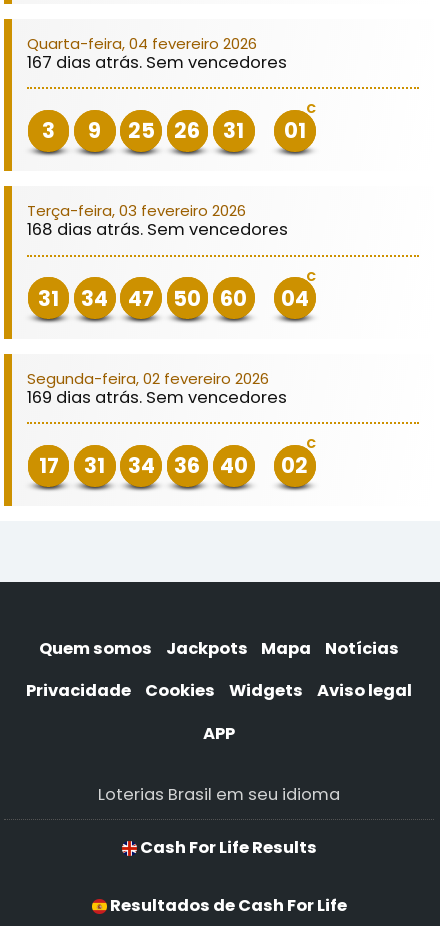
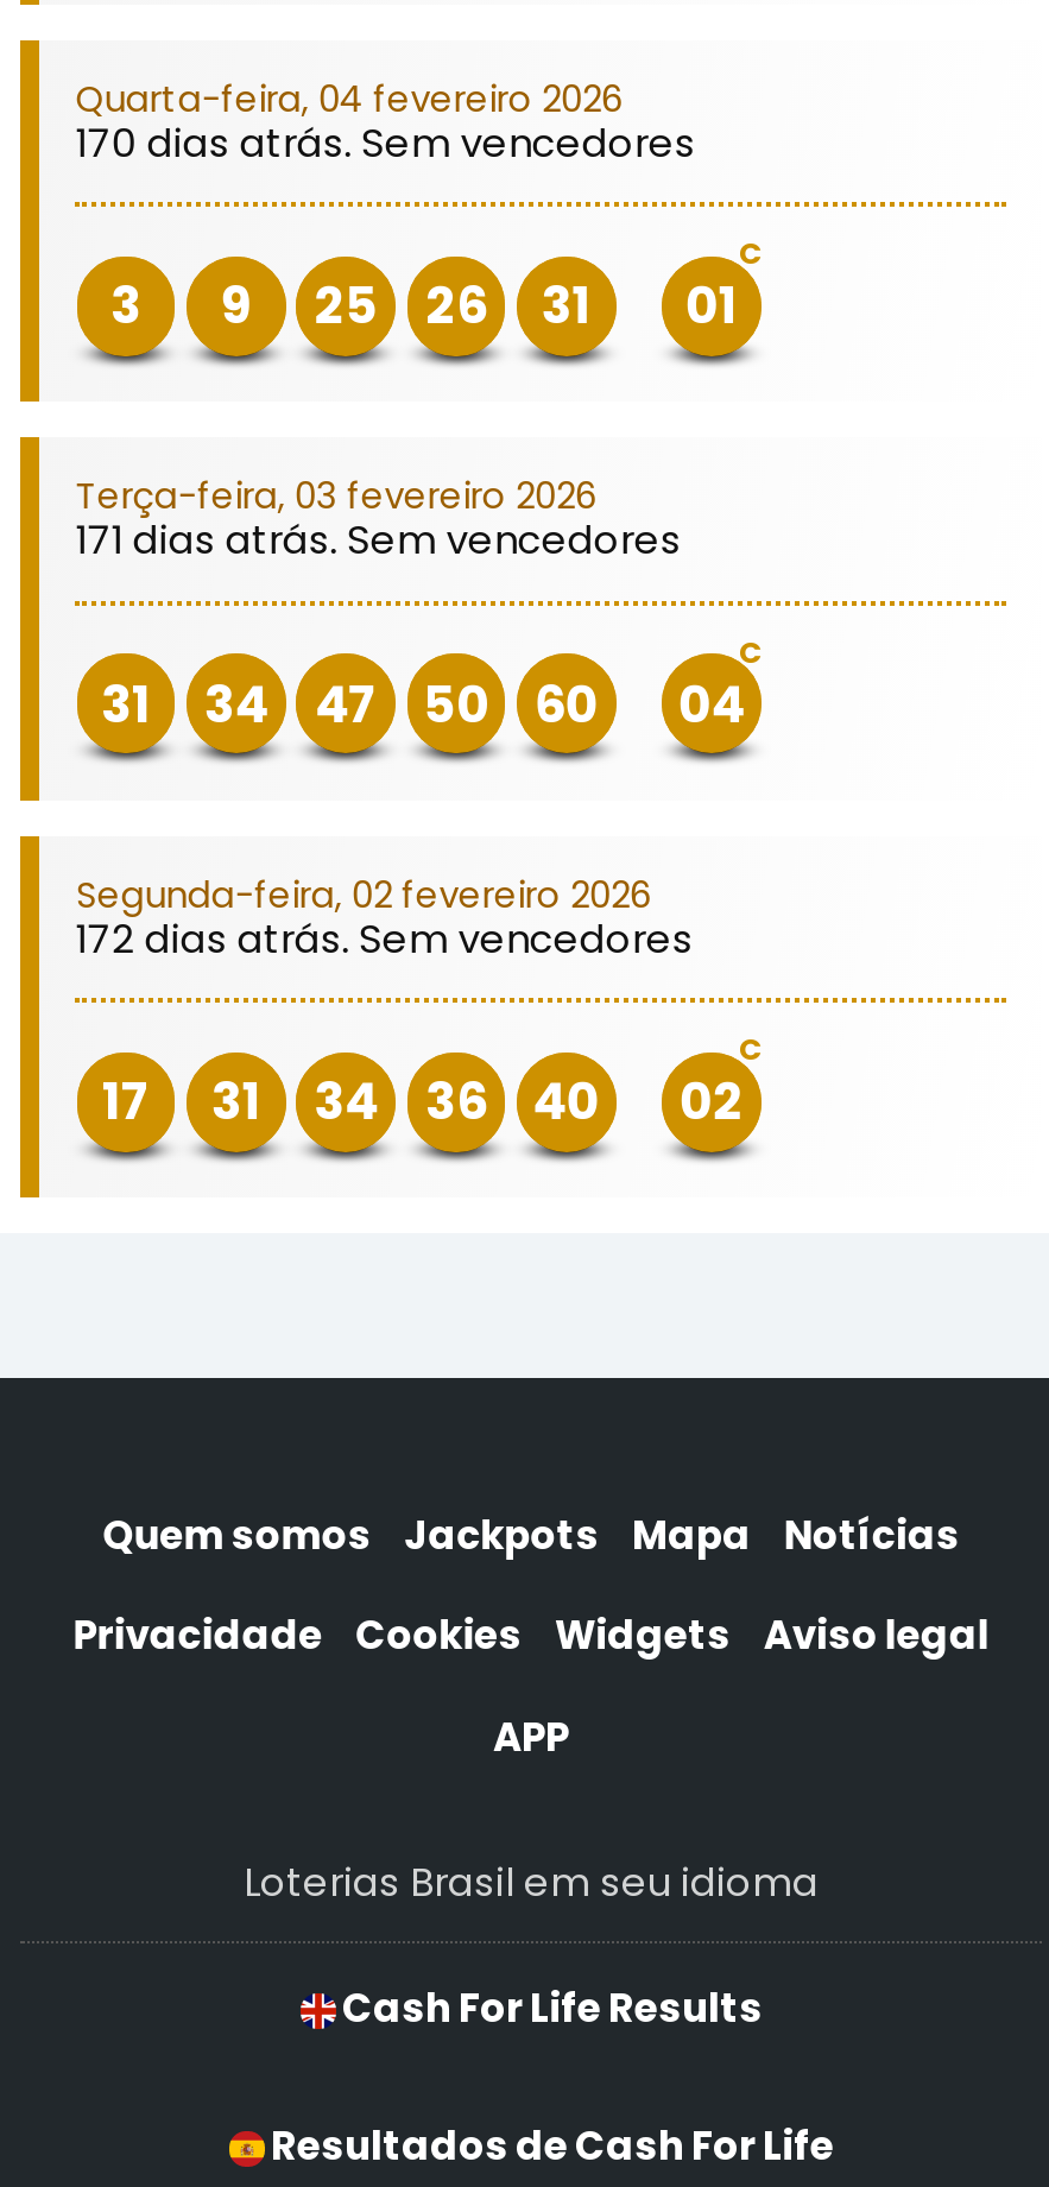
- 167 dias atrás. Sem vencedores
+ 170 dias atrás. Sem vencedores

- 168 dias atrás. Sem vencedores
+ 171 dias atrás. Sem vencedores

- 169 dias atrás. Sem vencedores
+ 172 dias atrás. Sem vencedores
